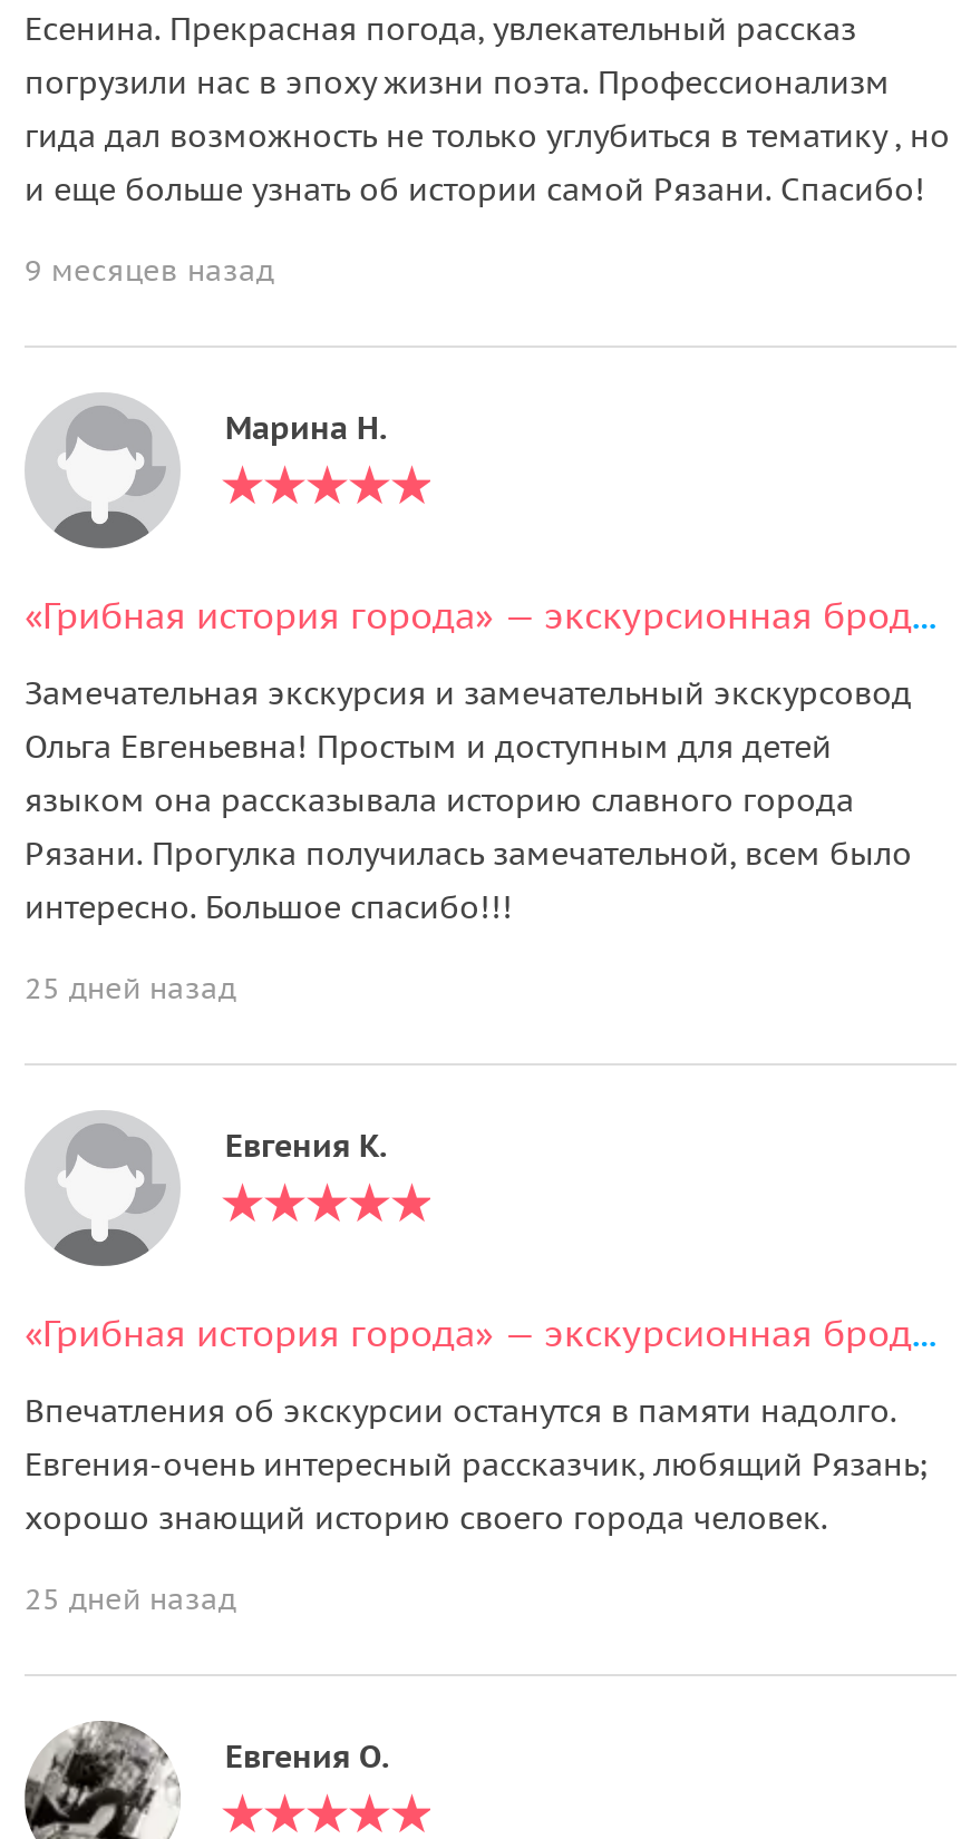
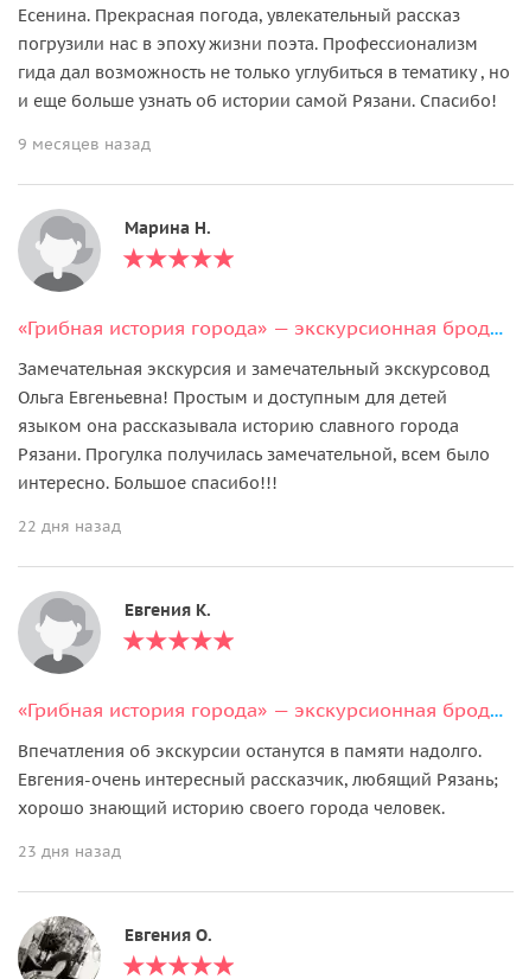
- 25 дней назад
+ 22 дня назад

- 25 дней назад
+ 23 дня назад
